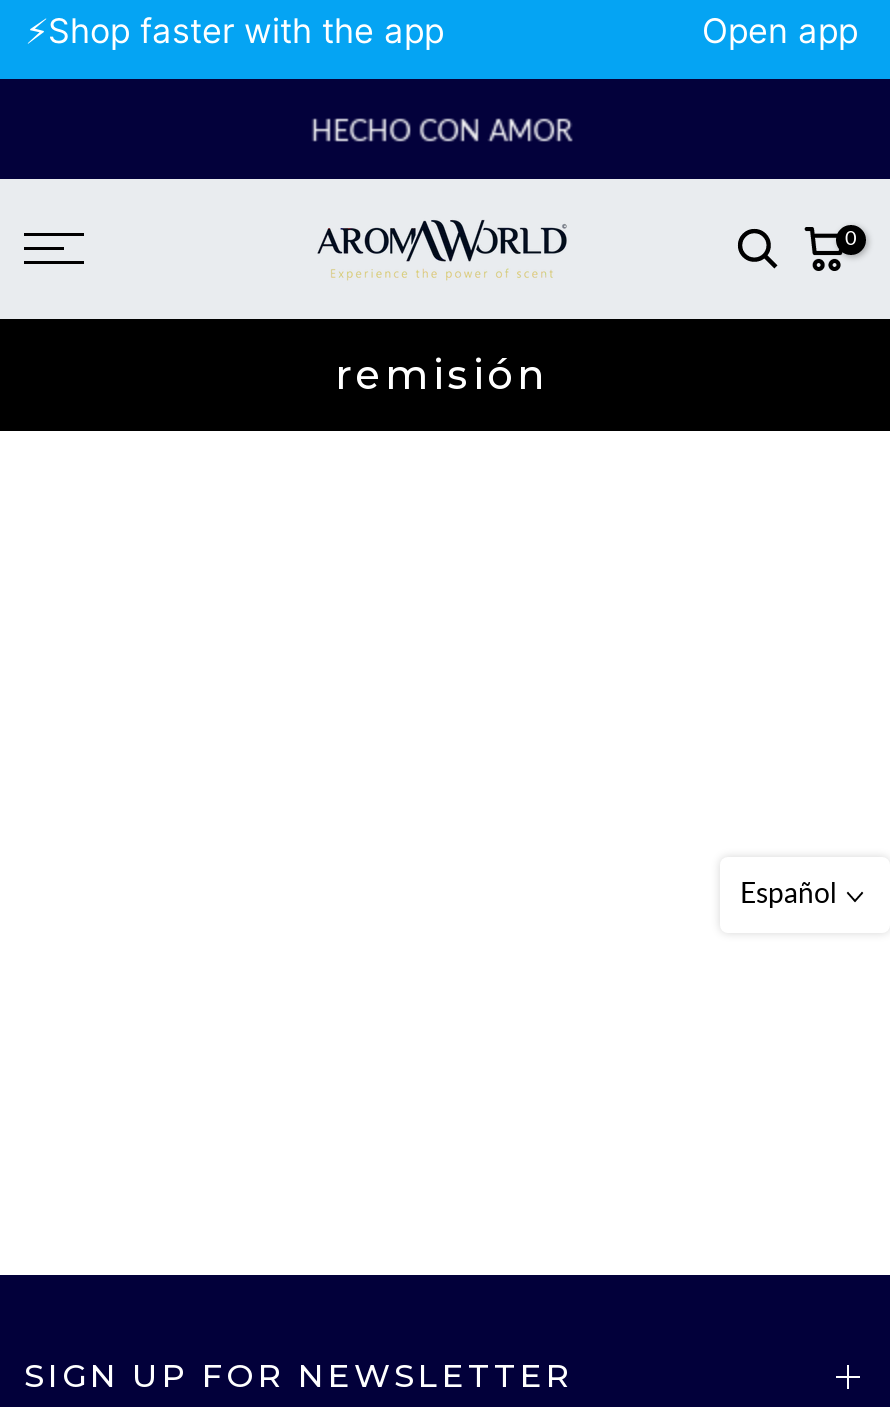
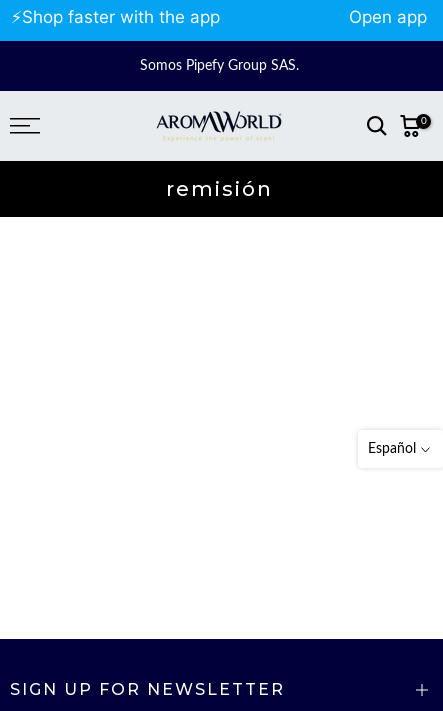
- HECHO CON AMOR
+ Somos Pipefy Group SAS.
